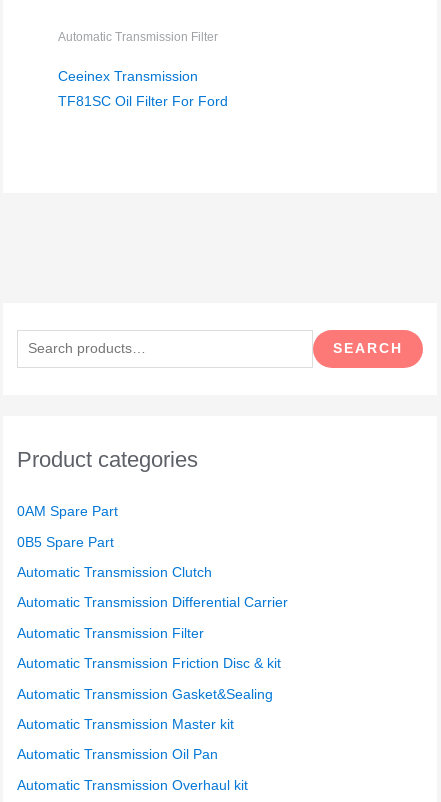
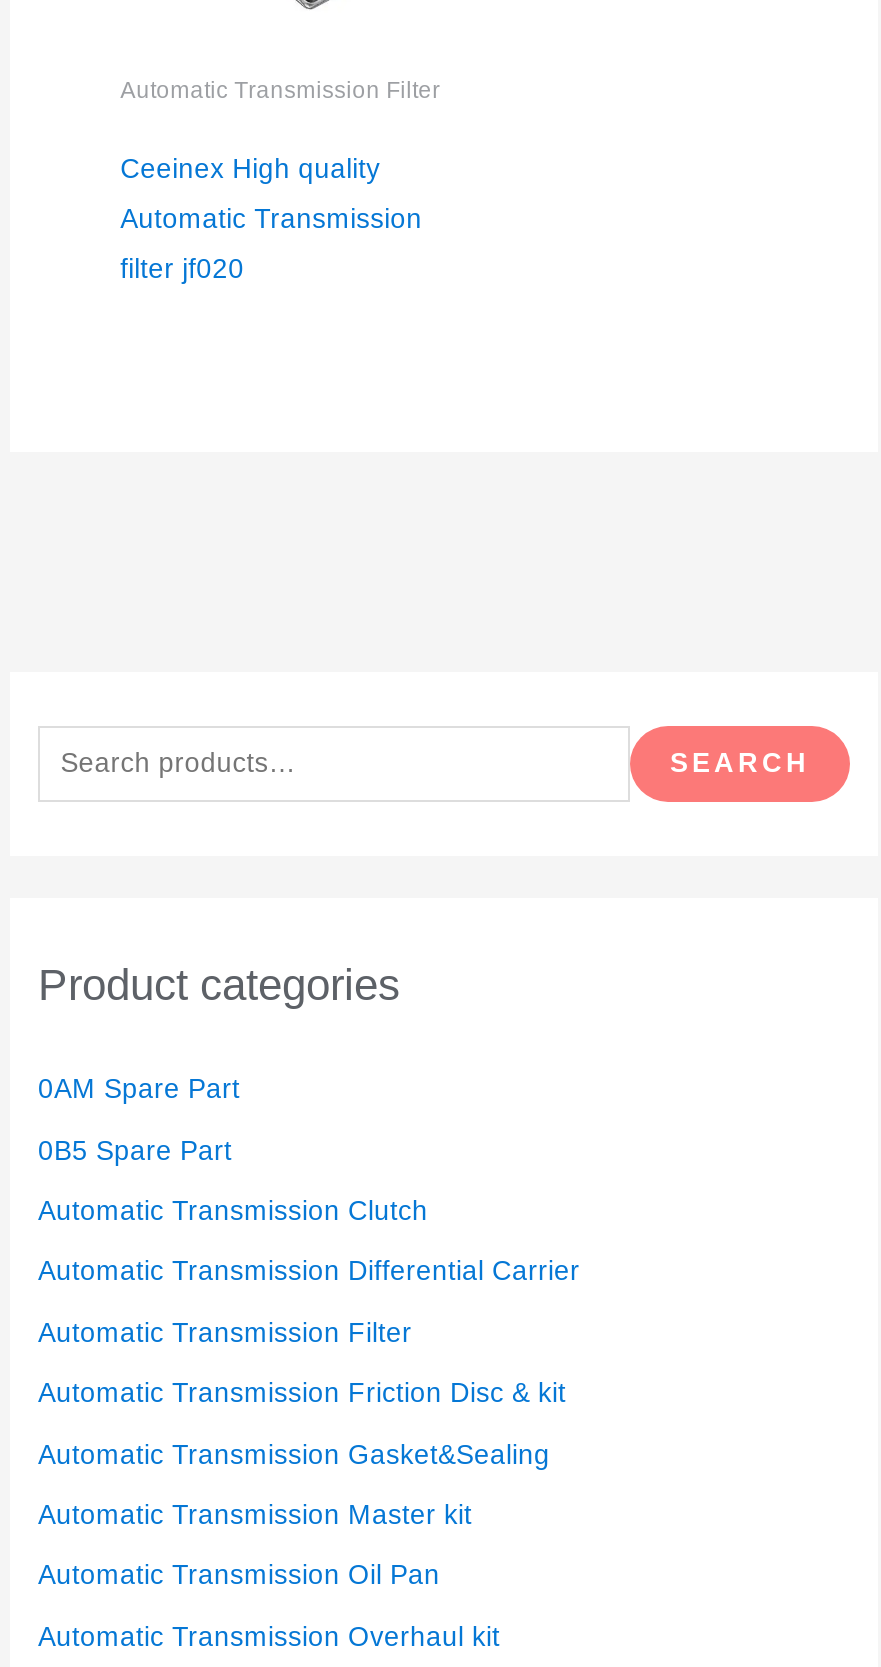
- Ceeinex Transmission
- TF81SC Oil Filter For Ford
+ Ceeinex High quality
+ Automatic Transmission
+ filter jf020
